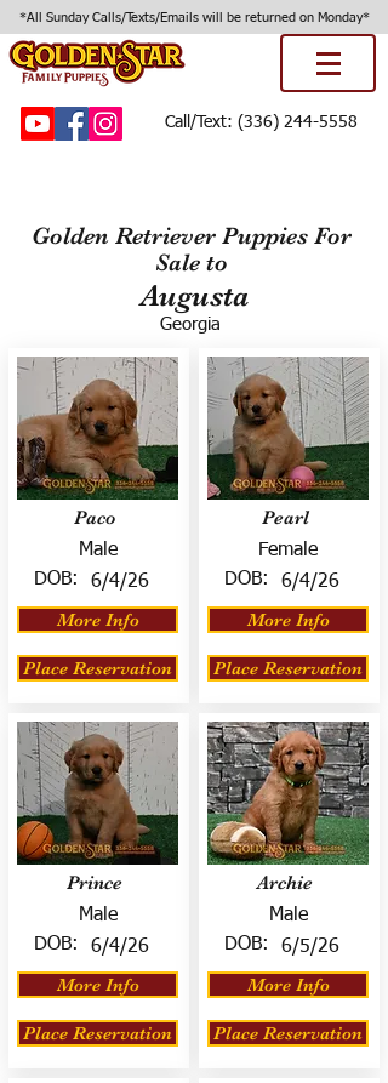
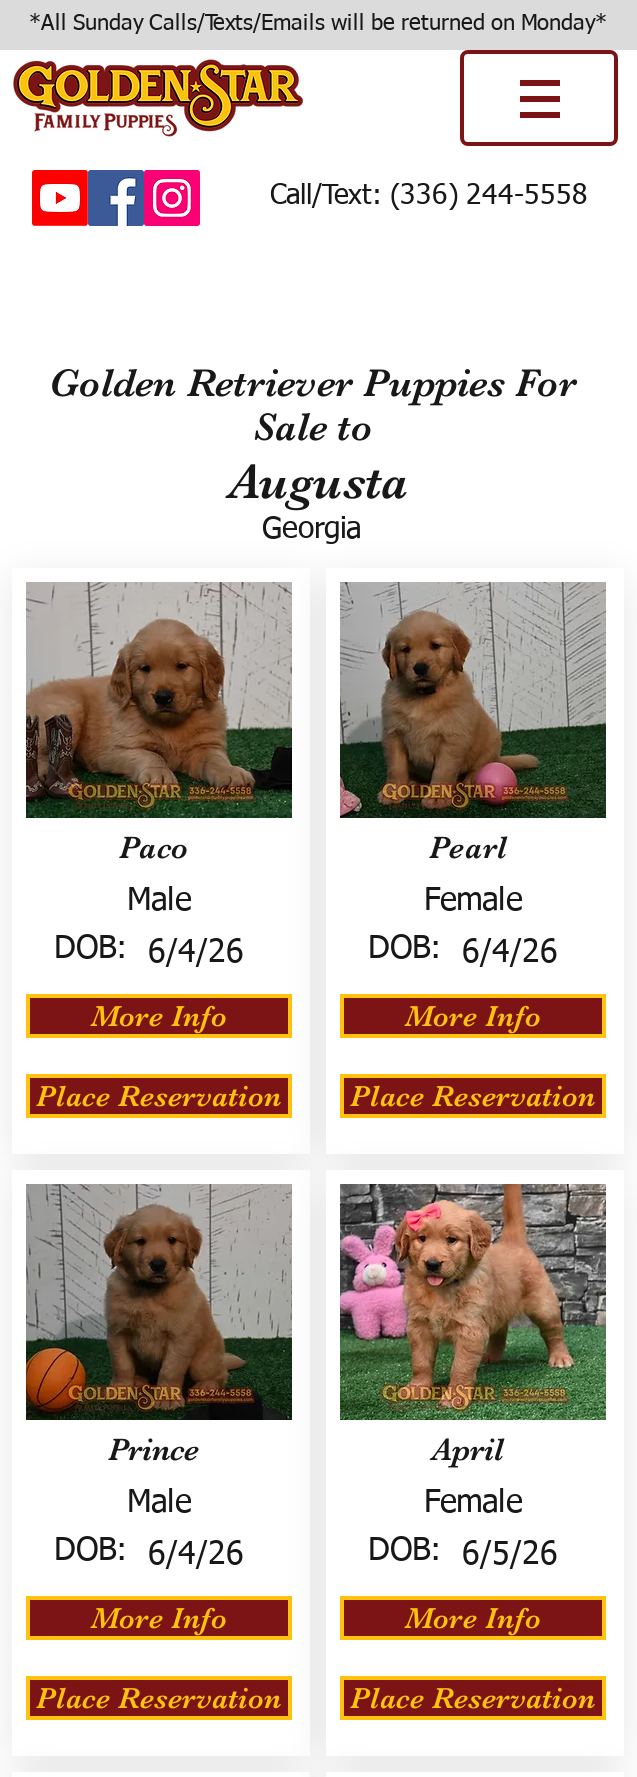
- [image]
- Archie
+ [image]
+ April

- Male
+ Female
